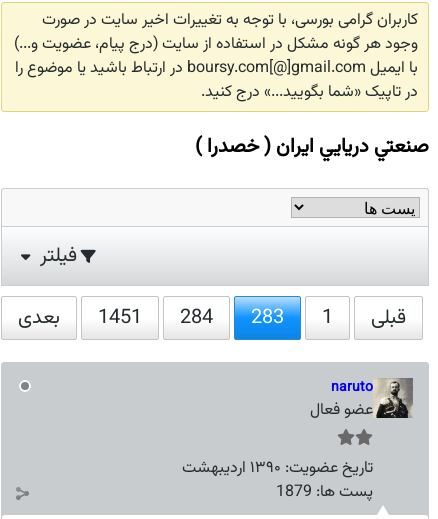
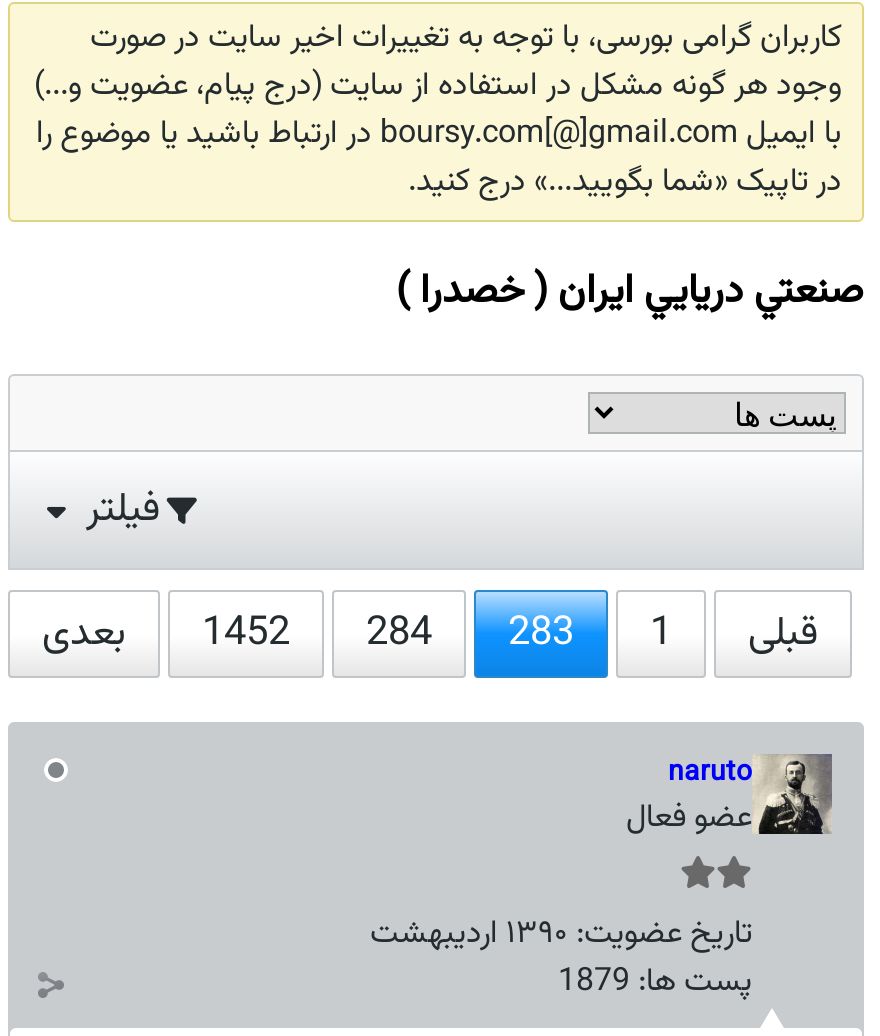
- 1451
+ 1452
